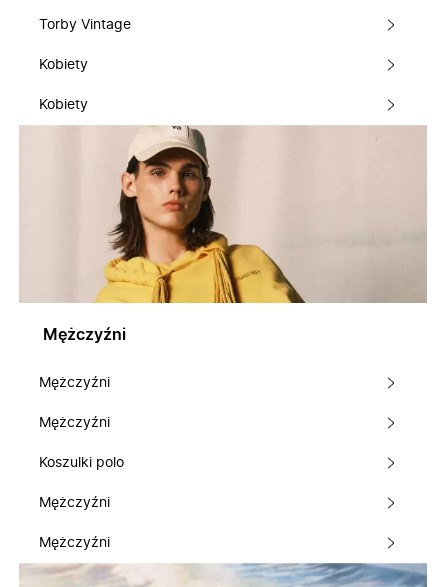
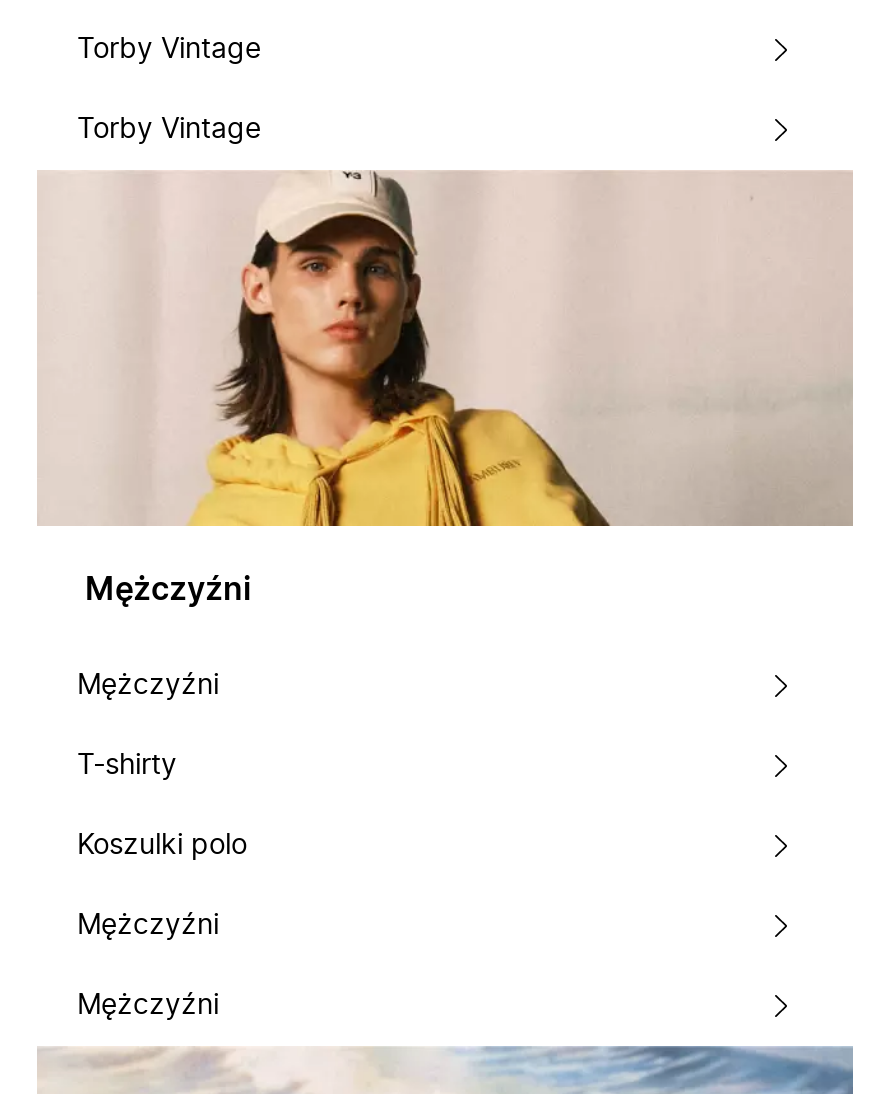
- Kobiety
- Kobiety
+ Torby Vintage

- Mężczyźni
+ T-shirty
